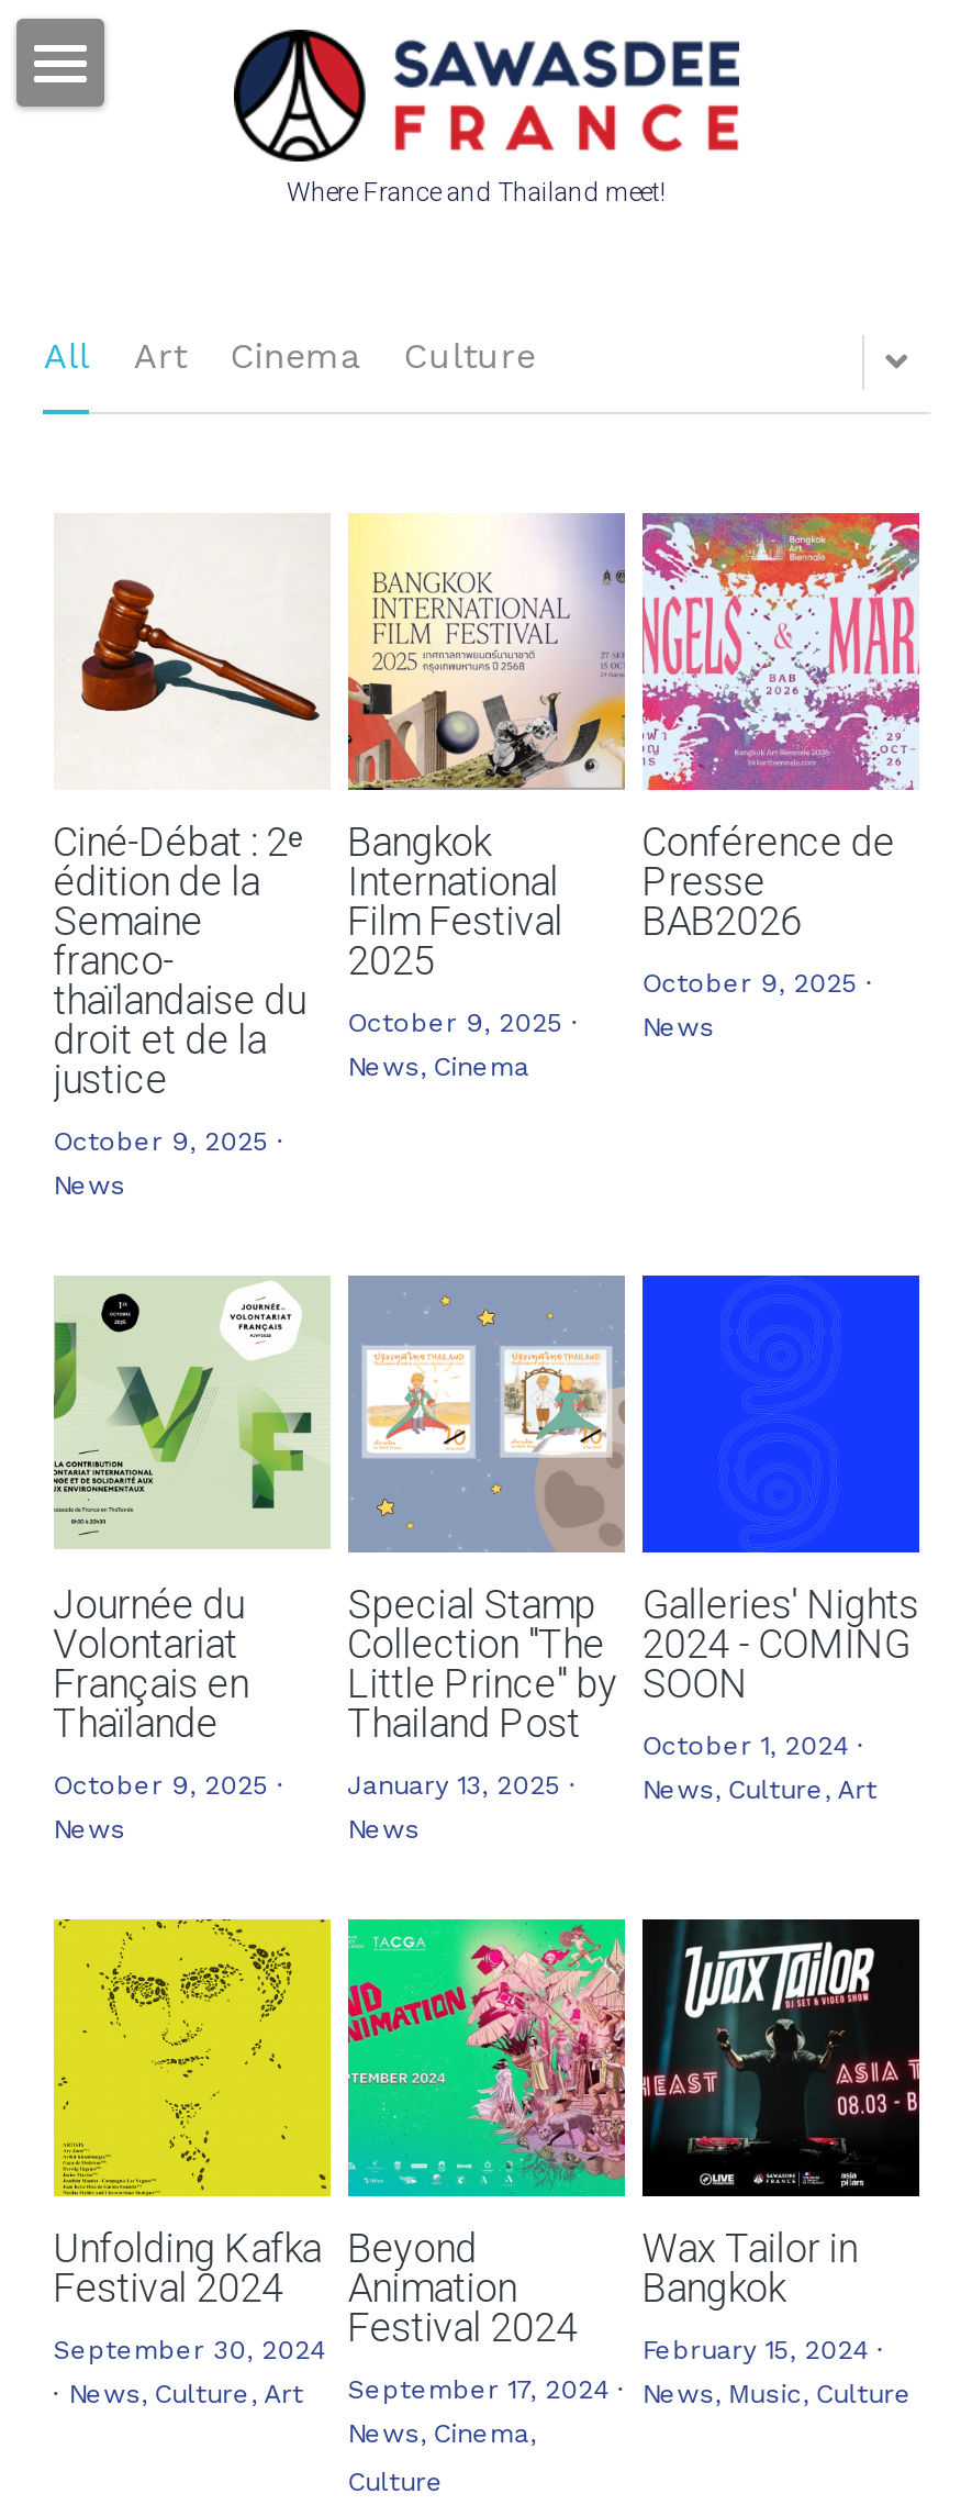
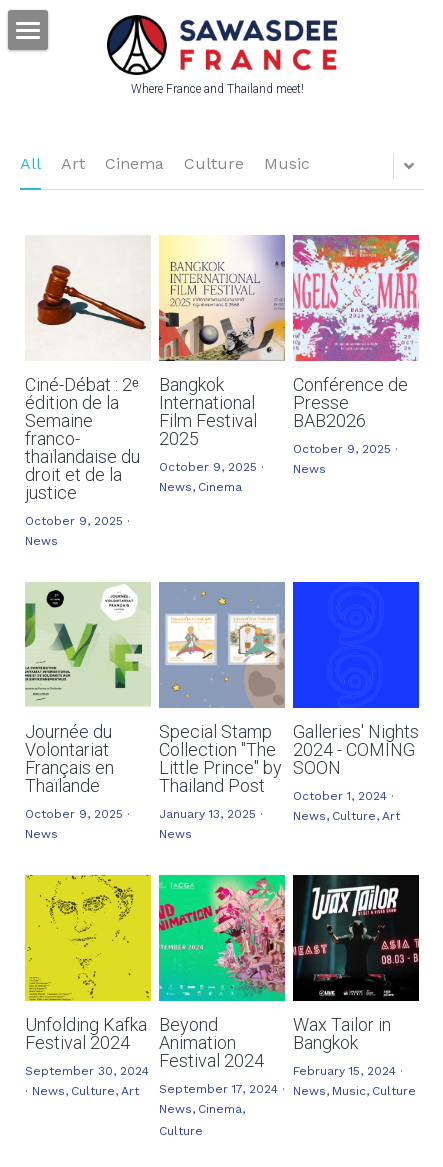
+ Music
